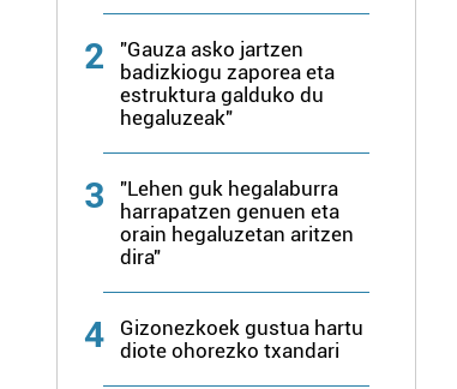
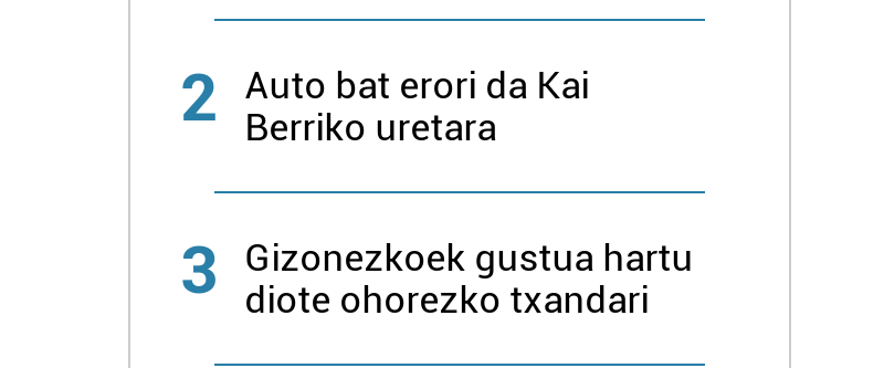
- "Gauza asko jartzen
- badizkiogu zaporea eta
- estruktura galduko du
- hegaluzeak"
+ Auto bat erori da Kai
+ Berriko uretara

- "Lehen guk hegalaburra
- harrapatzen genuen eta
- orain hegaluzetan aritzen
- dira"
- 4
